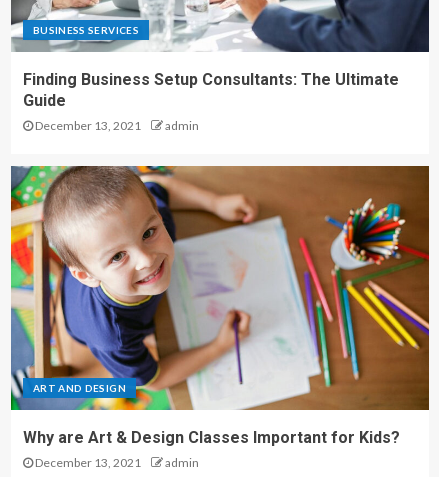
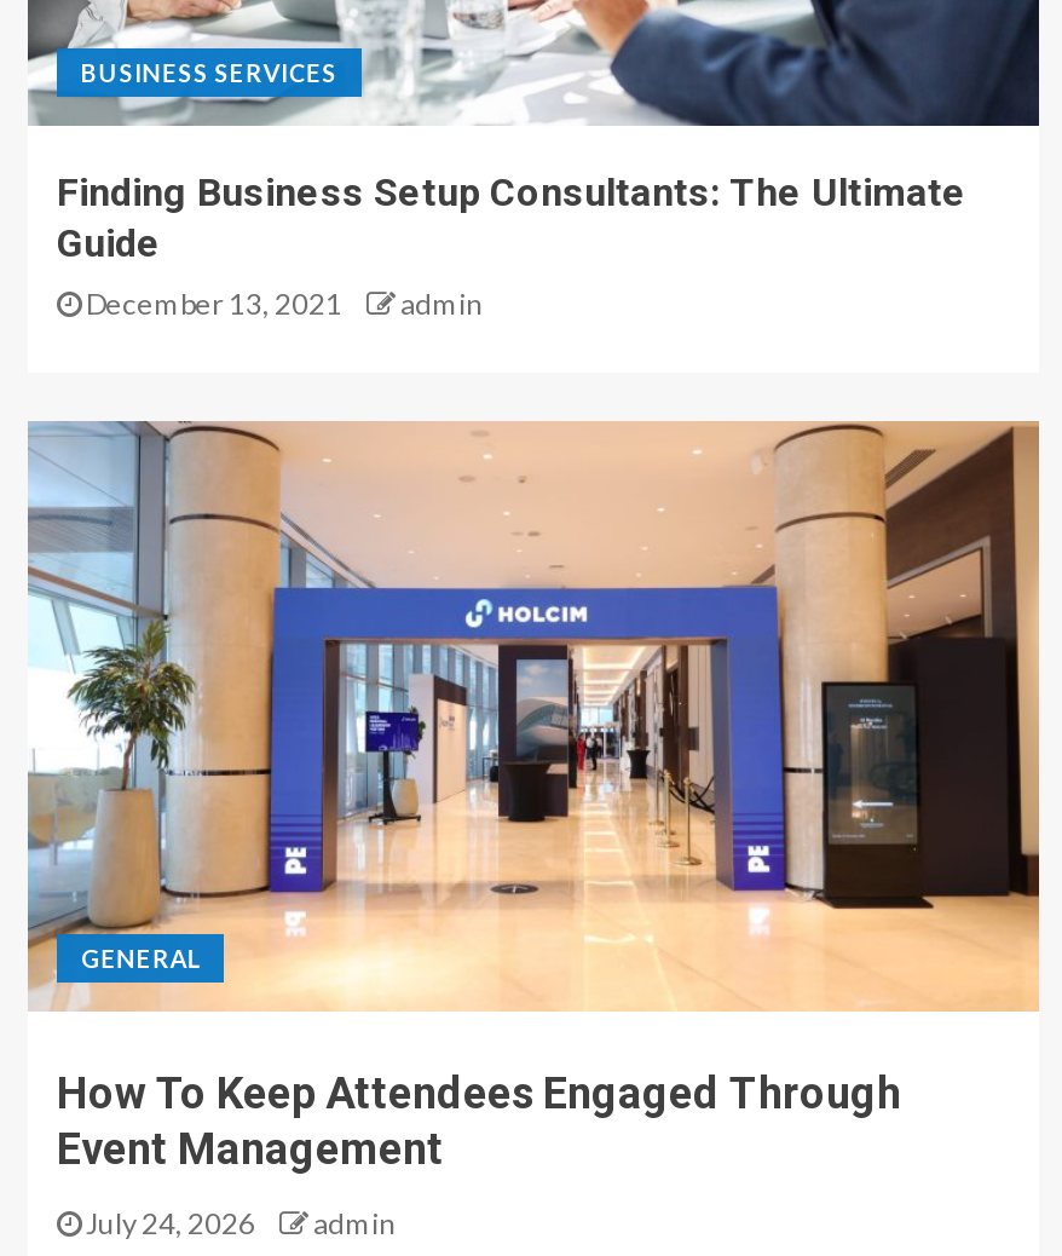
- [image]
- ART AND DESIGN
- Why are Art & Design Classes Important for Kids?
- December 13, 2021
+ [image]
+ GENERAL
+ How To Keep Attendees Engaged Through
+ Event Management
+ July 24, 2026
